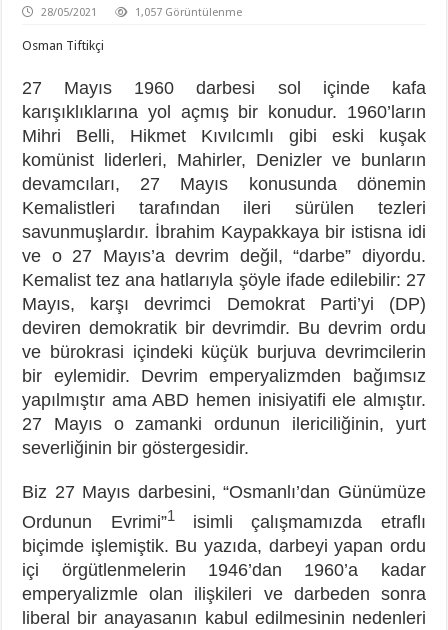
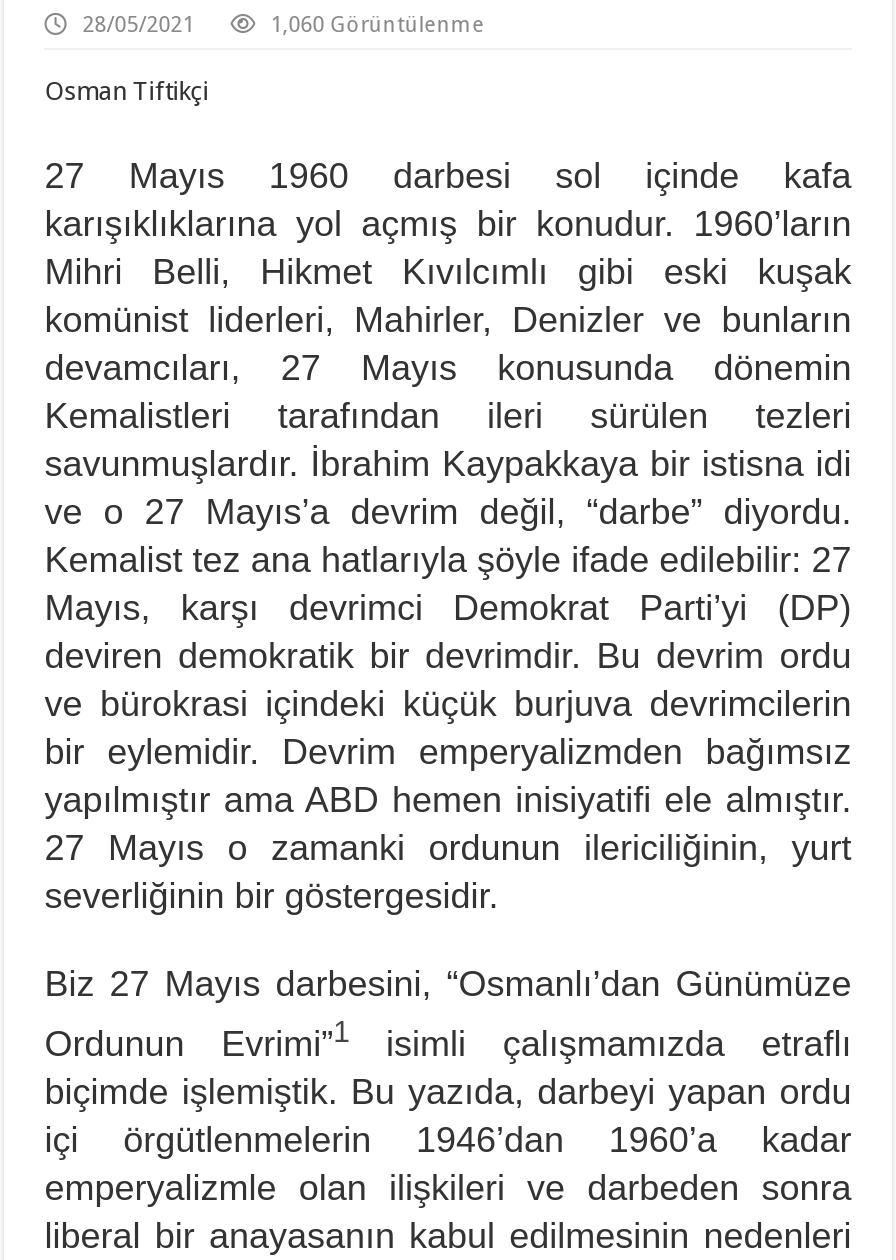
- 1,057 Görüntülenme
+ 1,060 Görüntülenme
